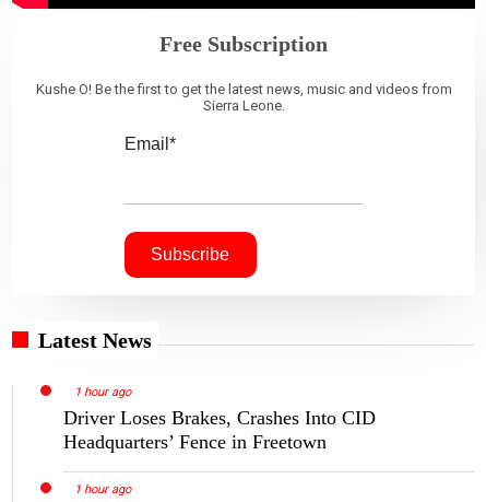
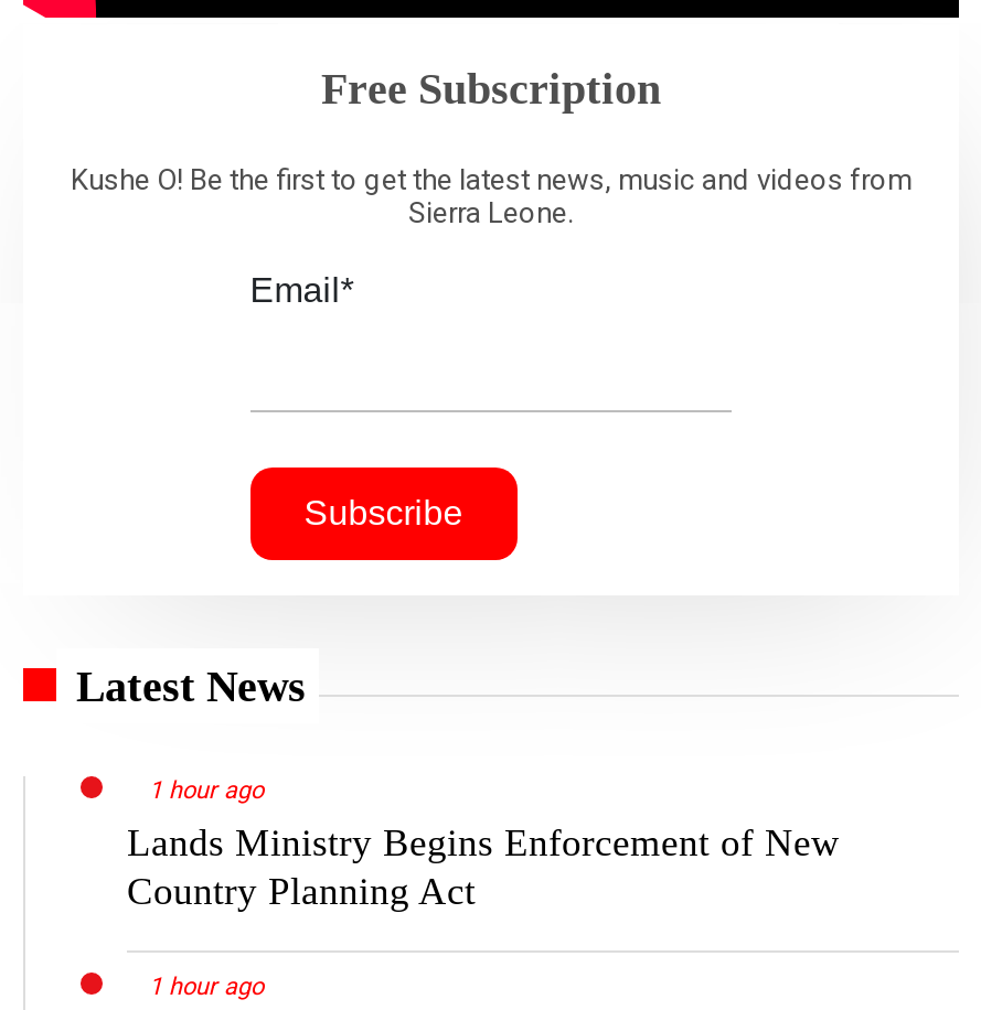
- Driver Loses Brakes, Crashes Into CID
- Headquarters’ Fence in Freetown
+ Lands Ministry Begins Enforcement of New
+ Country Planning Act
